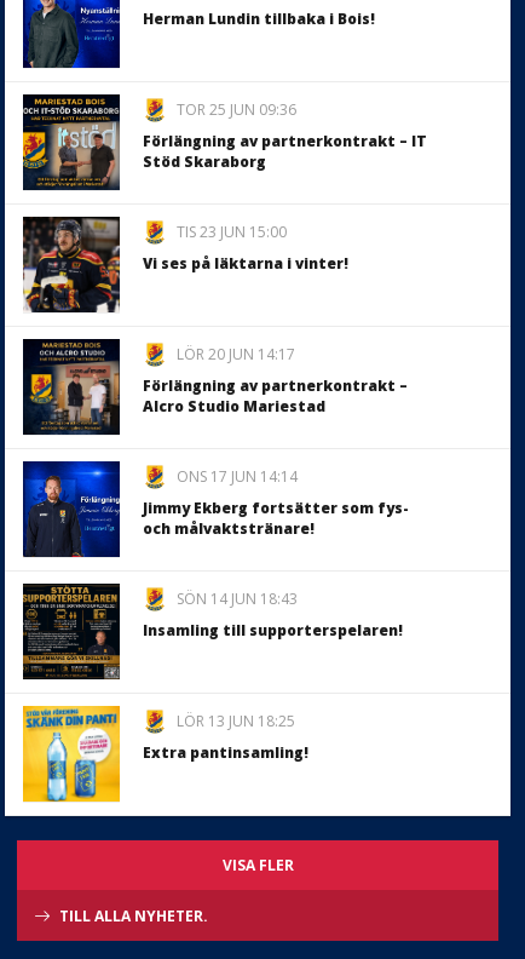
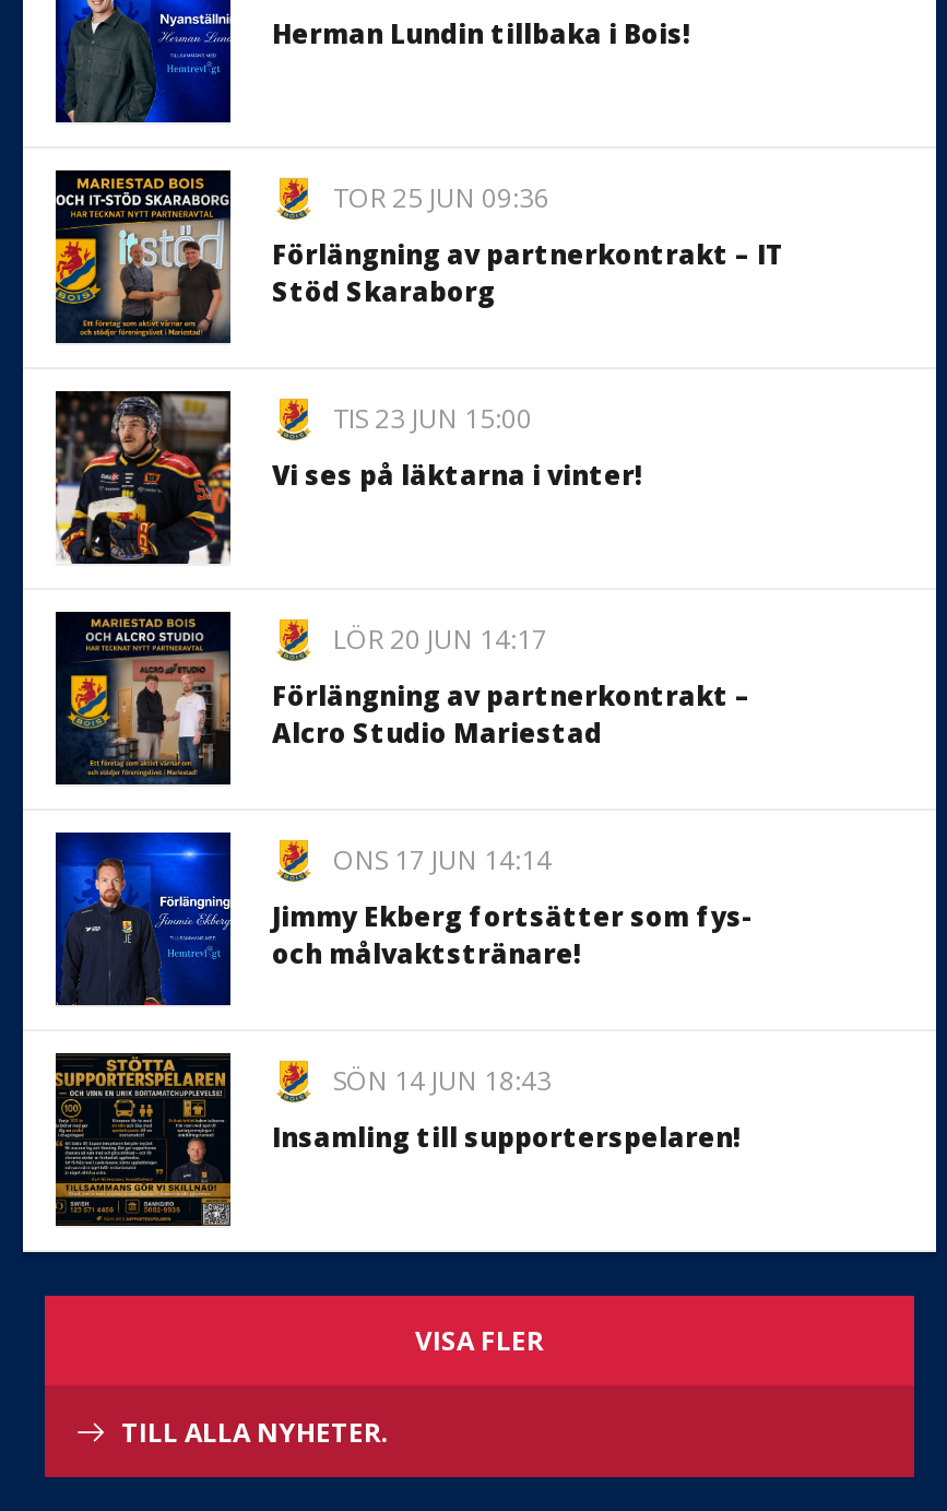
- [image]
- LÖR 13 JUN 18:25
- Extra pantinsamling!
